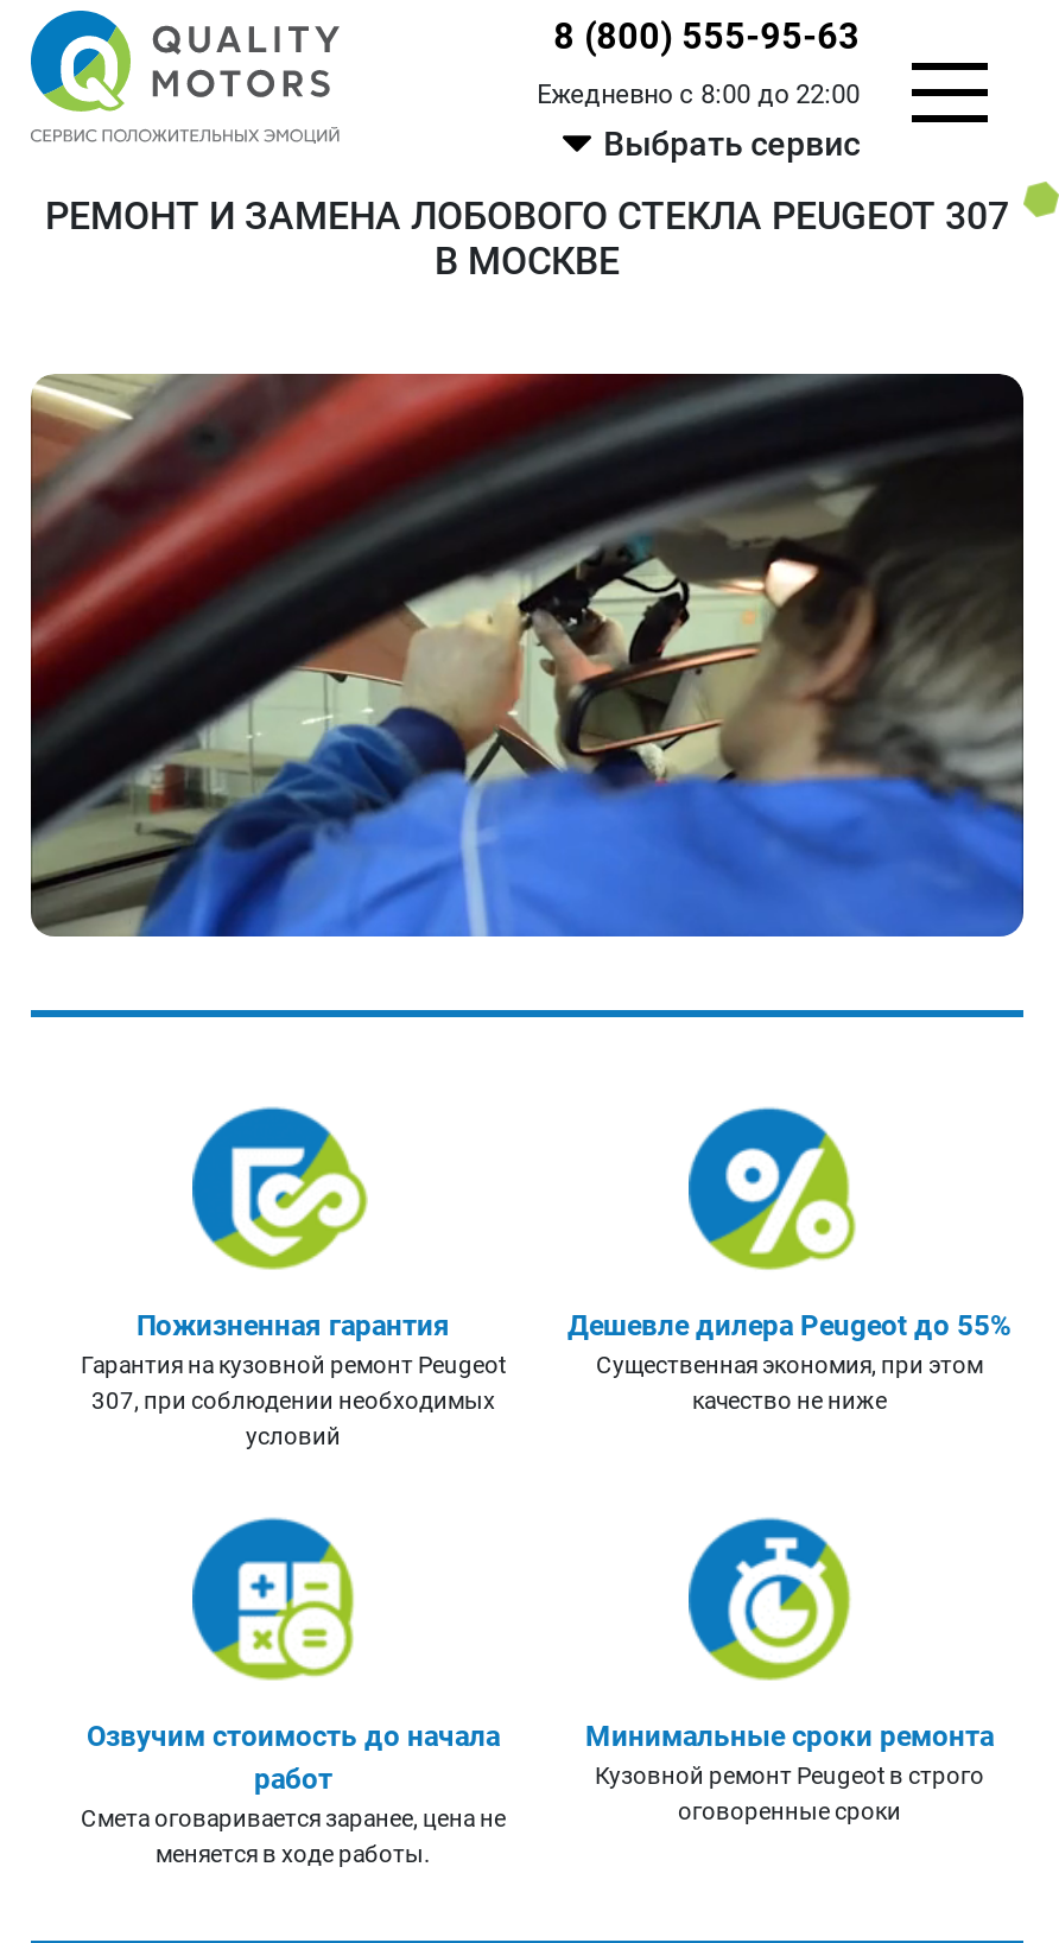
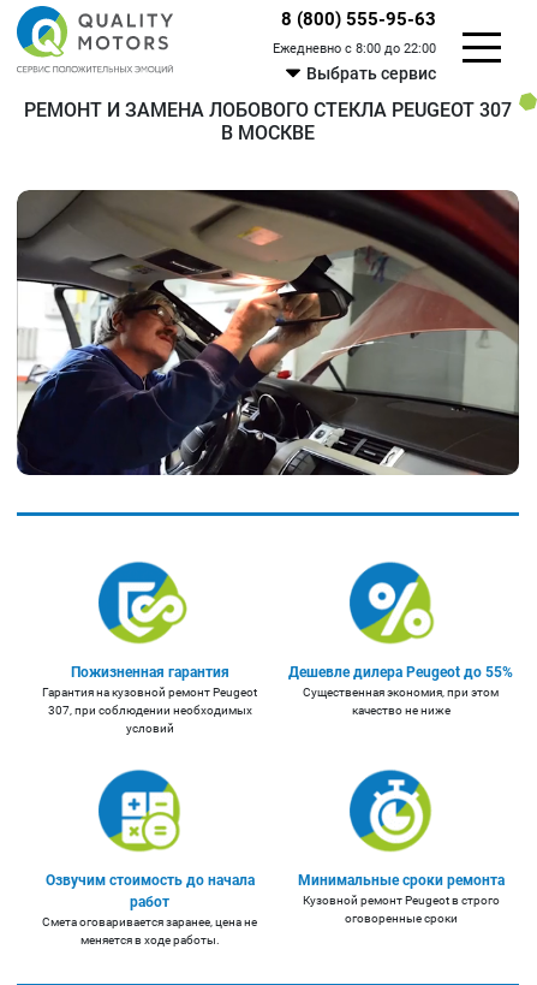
- [image]
+ [image]
